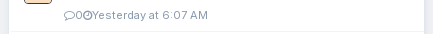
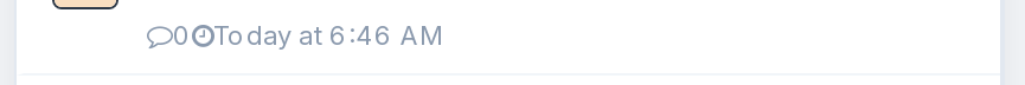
- Yesterday at 6:07 AM
+ Today at 6:46 AM
